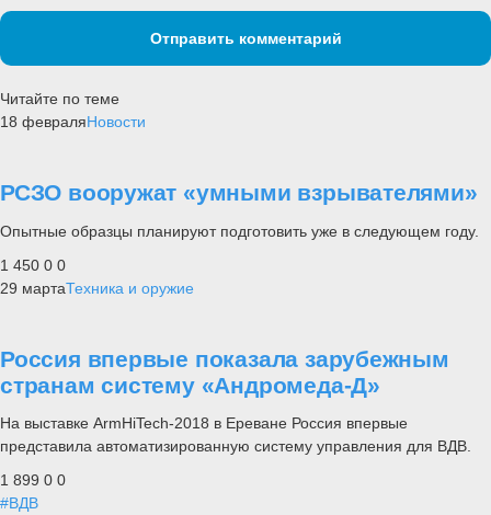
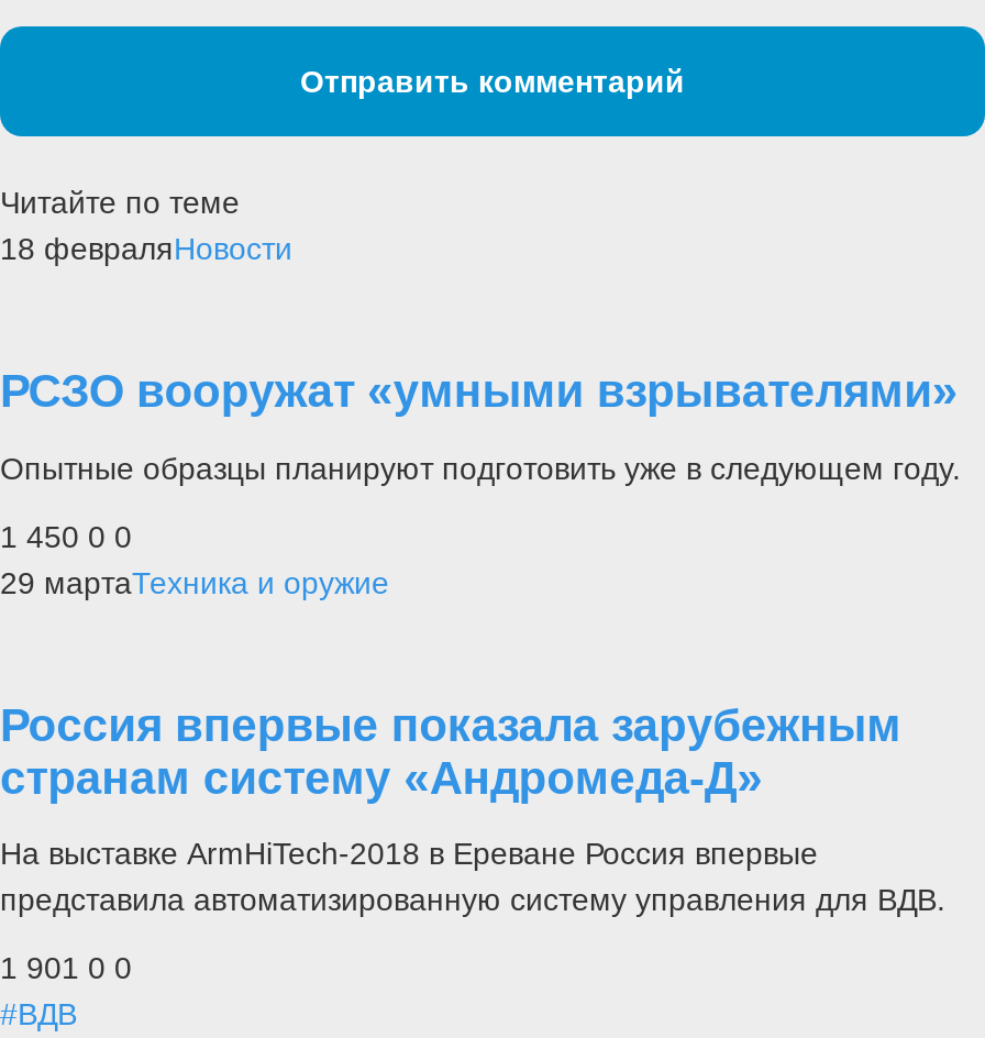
- 1 899 0 0
+ 1 901 0 0
